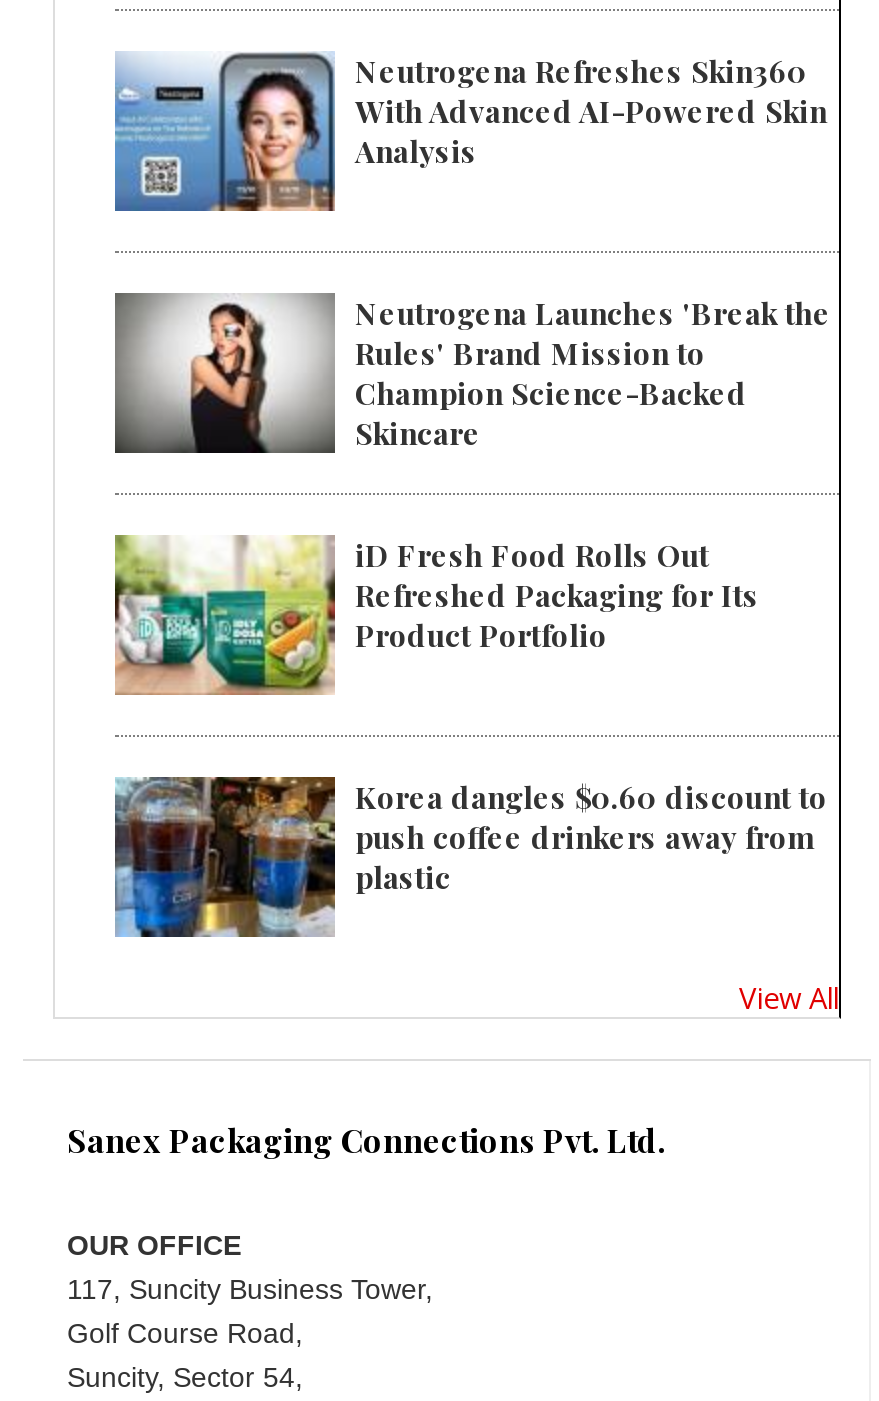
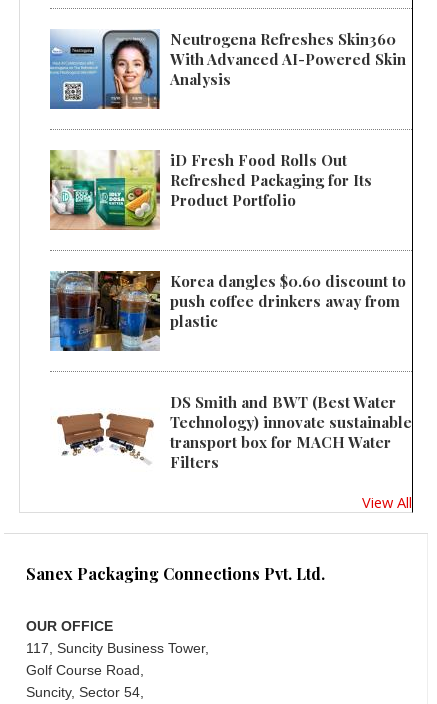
- [image]
- Neutrogena Launches 'Break the
- Rules' Brand Mission to
- Champion Science-Backed
- Skincare

moved up: [image] | iD Fresh Food Rolls Out | Refreshed Packaging for Its | Product Portfolio | Korea dangles $0.60 discount to | push coffee drinkers away from | plastic

+ [image]
+ DS Smith and BWT (Best Water
+ Technology) innovate sustainable
+ transport box for MACH Water
+ Filters
